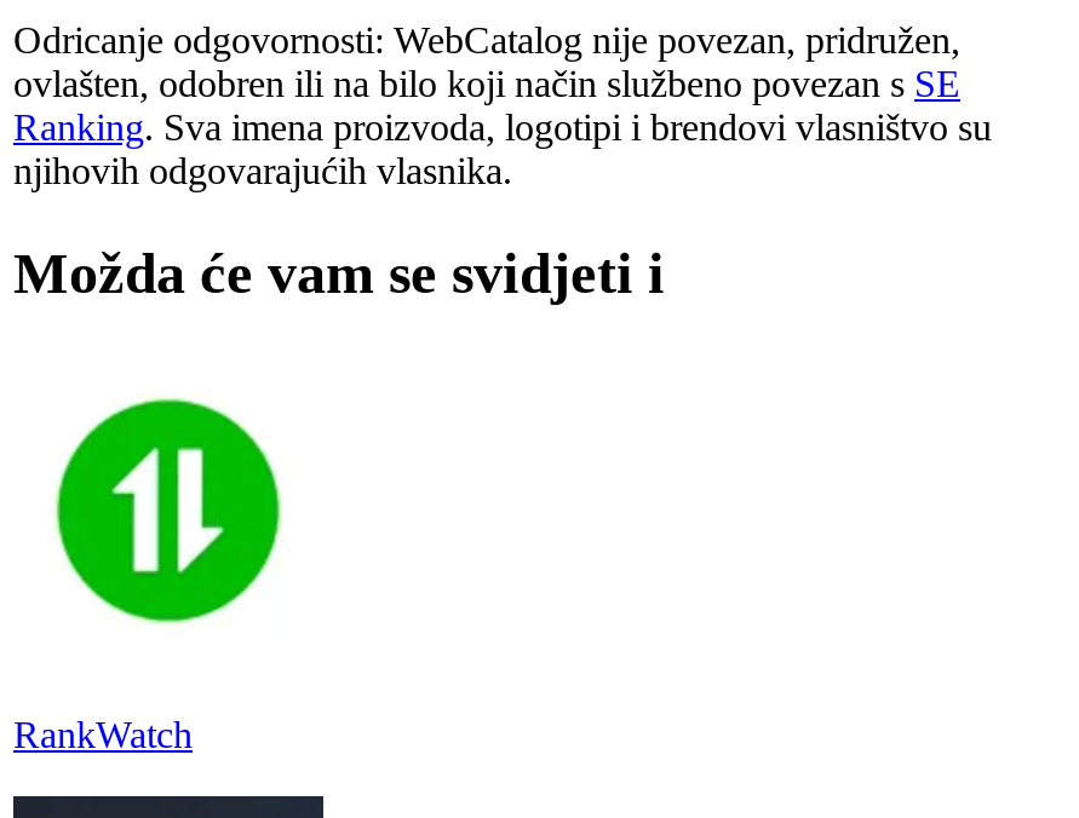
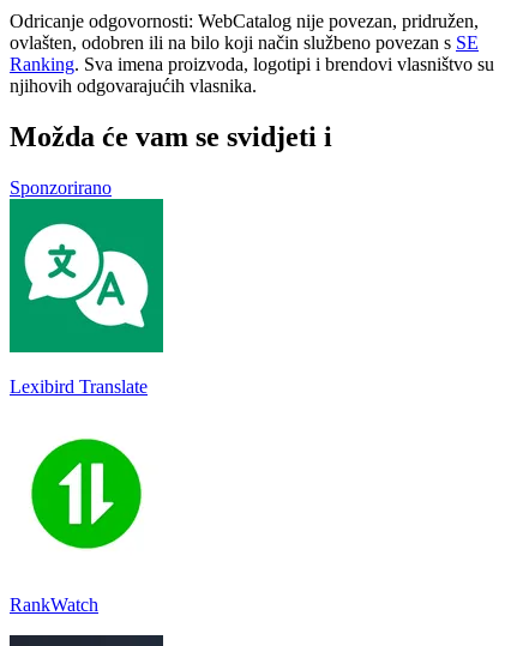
+ [image]
+ Lexibird Translate

+ Sponzorirano
